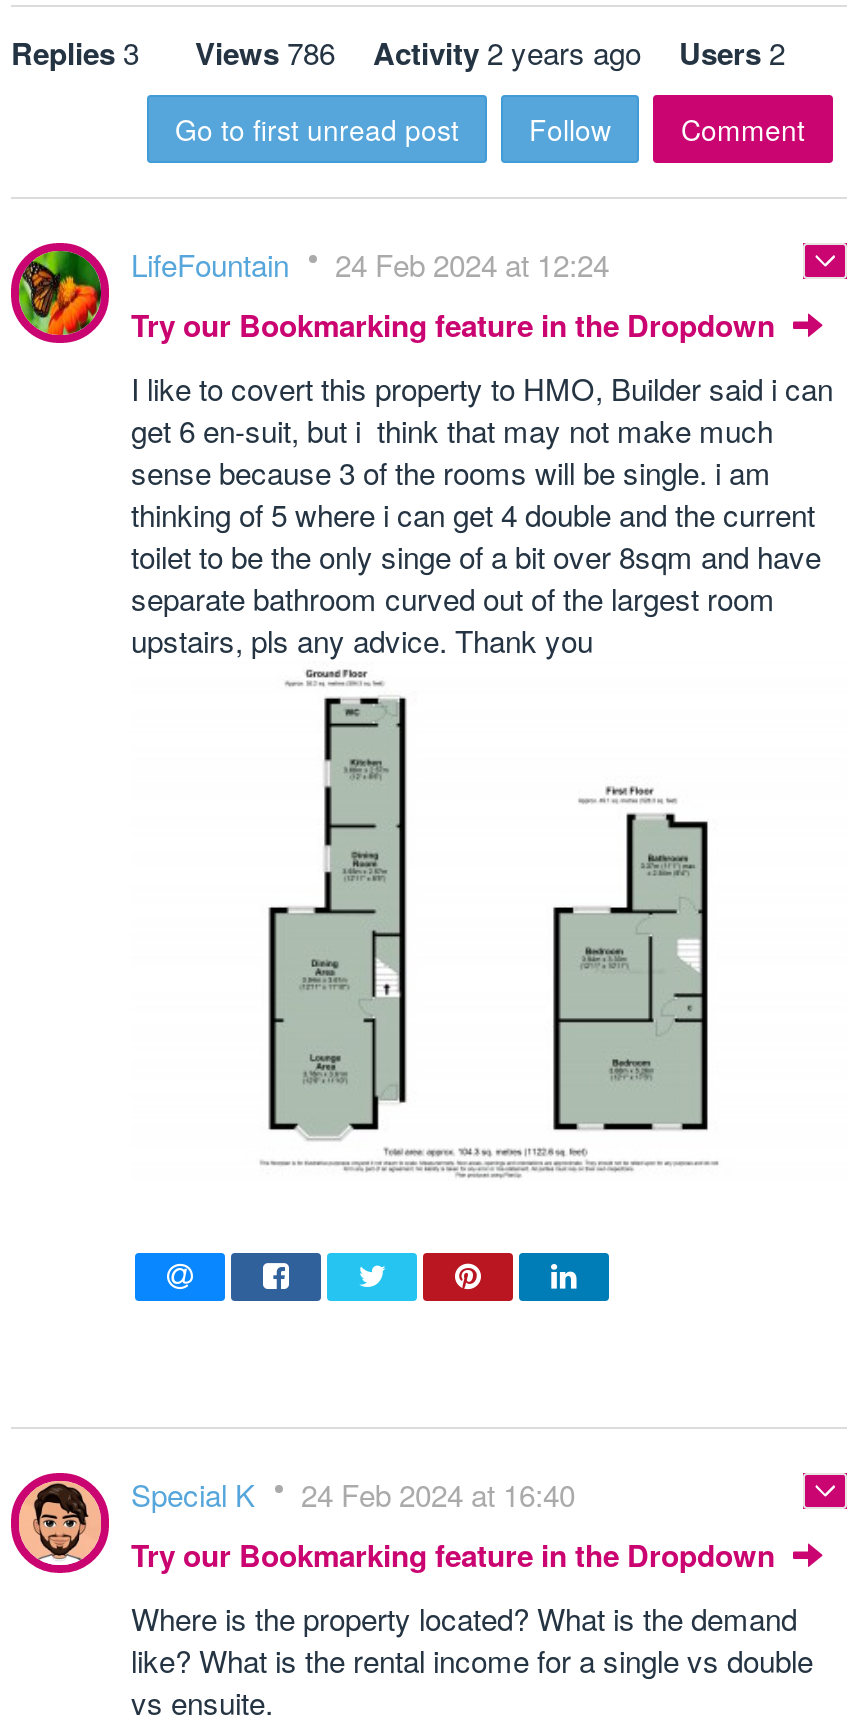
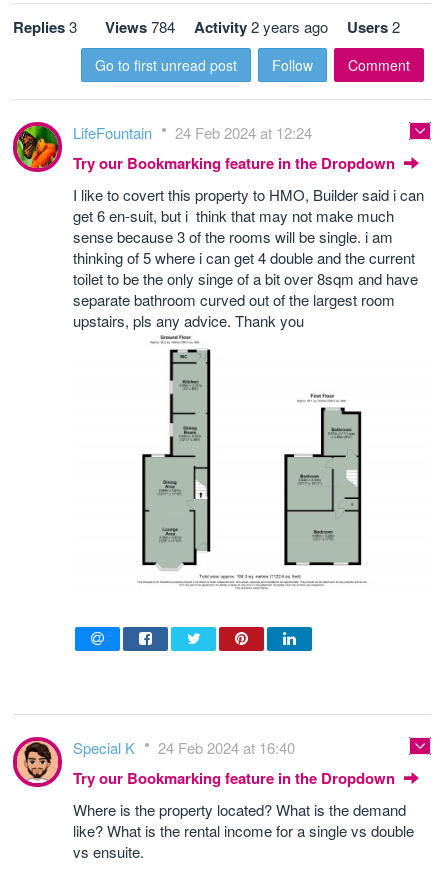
- Replies 3 Views 786 Activity 2 years ago Users 2
+ Replies 3 Views 784 Activity 2 years ago Users 2
